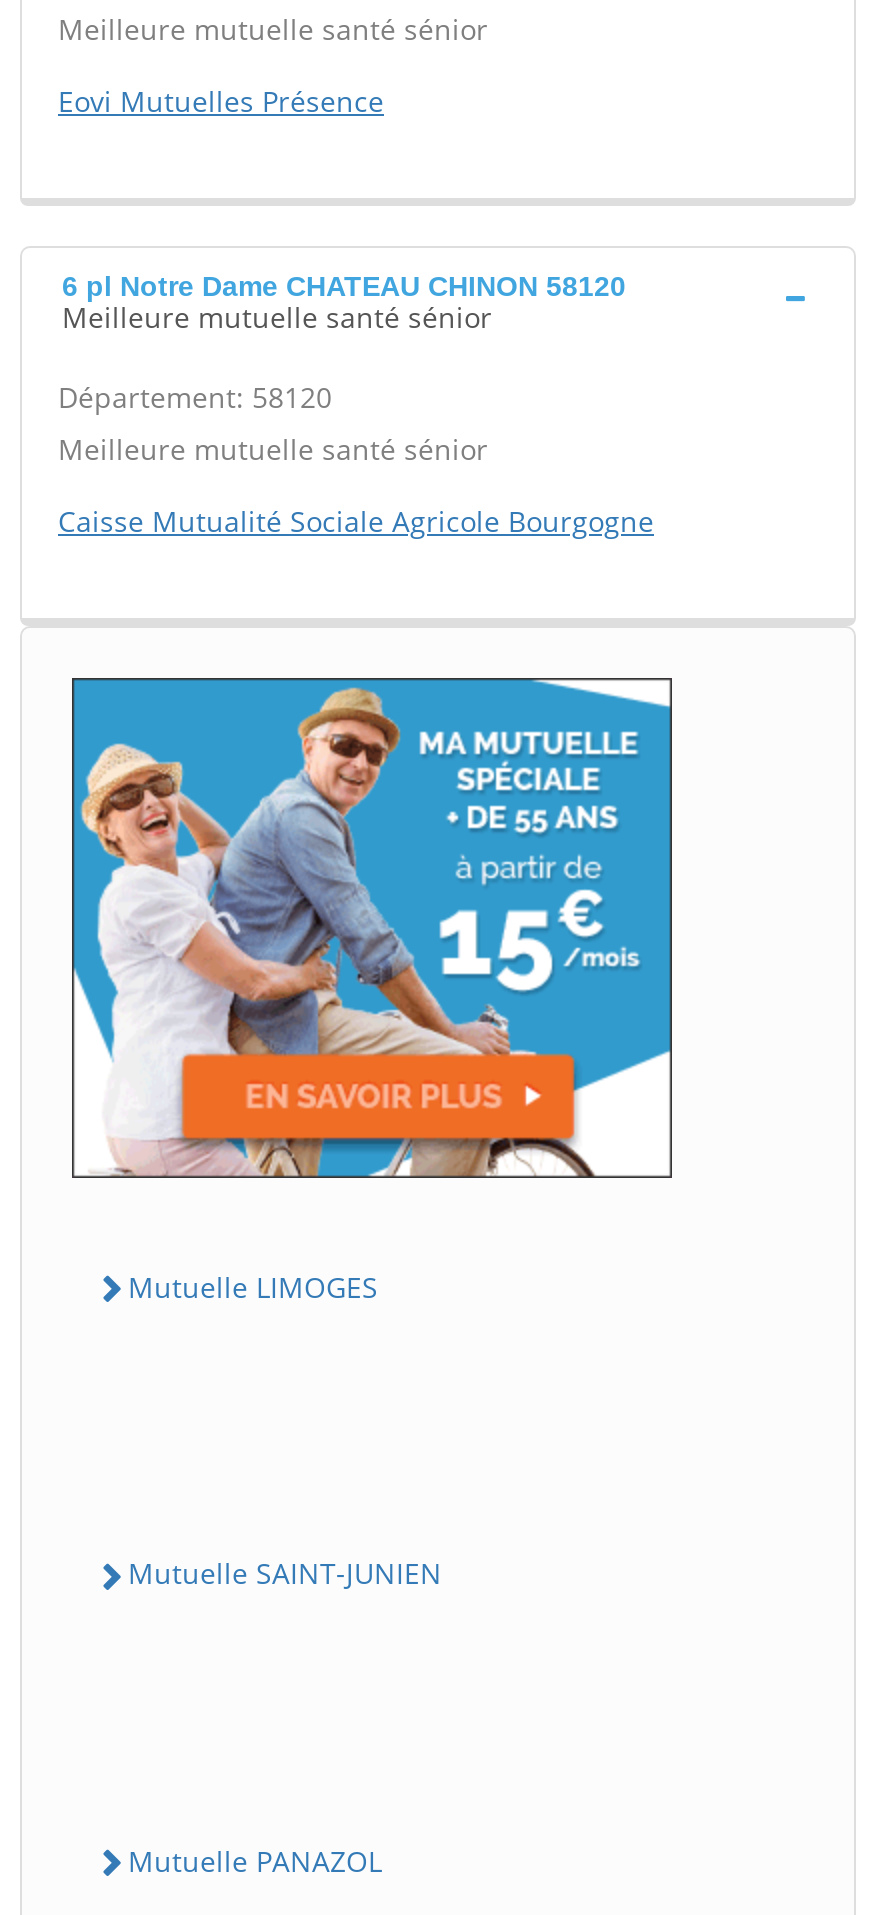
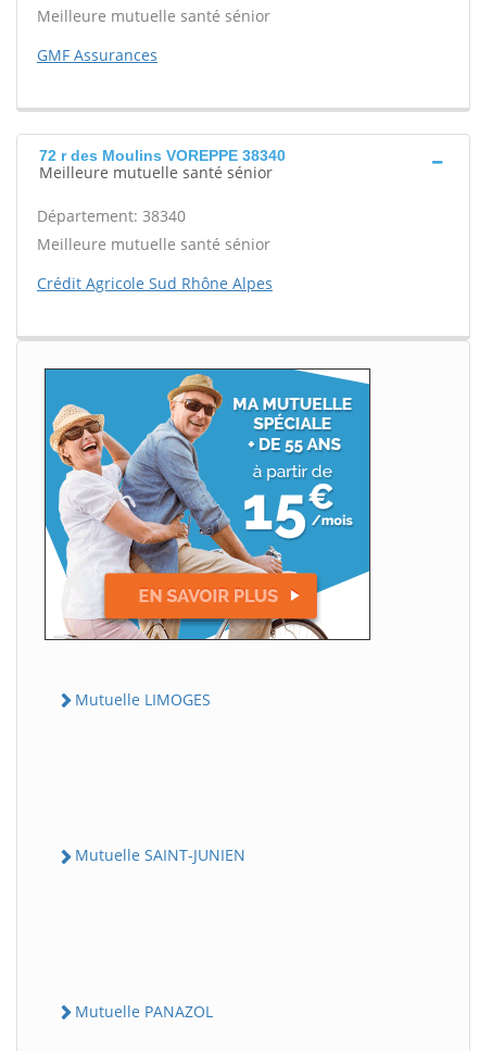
- Eovi Mutuelles Présence
+ GMF Assurances

- 6 pl Notre Dame CHATEAU CHINON 58120
+ 72 r des Moulins VOREPPE 38340

- Département: 58120
+ Département: 38340

- Caisse Mutualité Sociale Agricole Bourgogne
+ Crédit Agricole Sud Rhône Alpes
